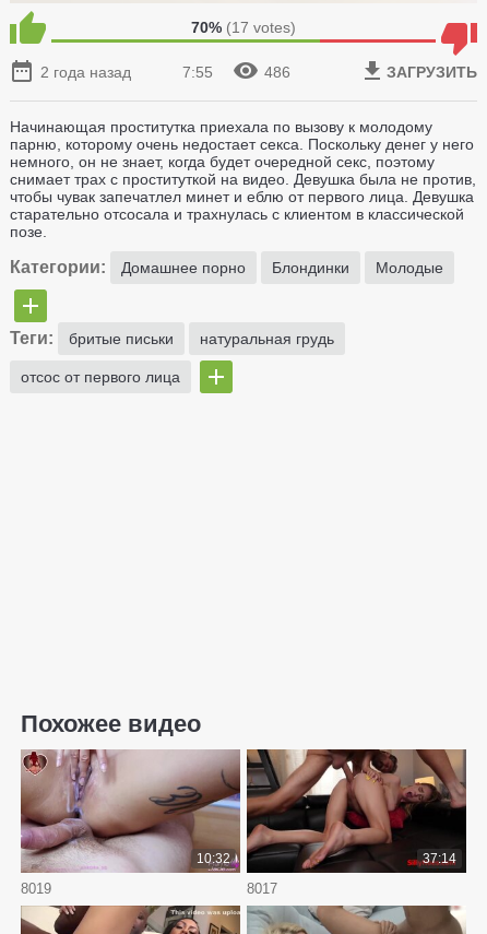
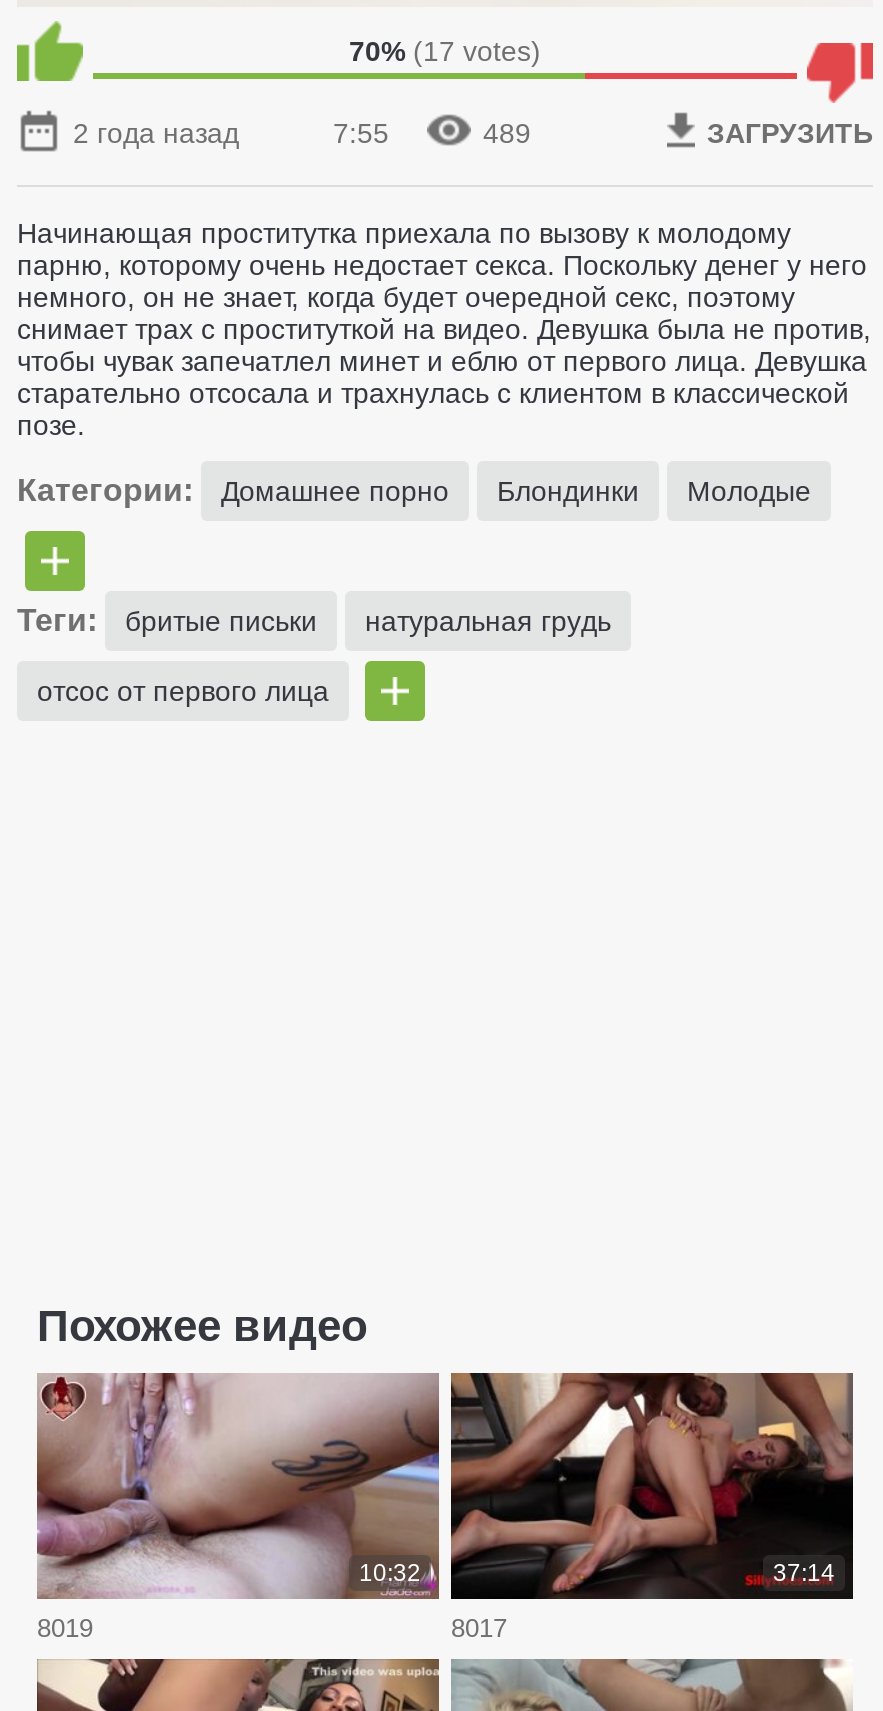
- 486
+ 489
